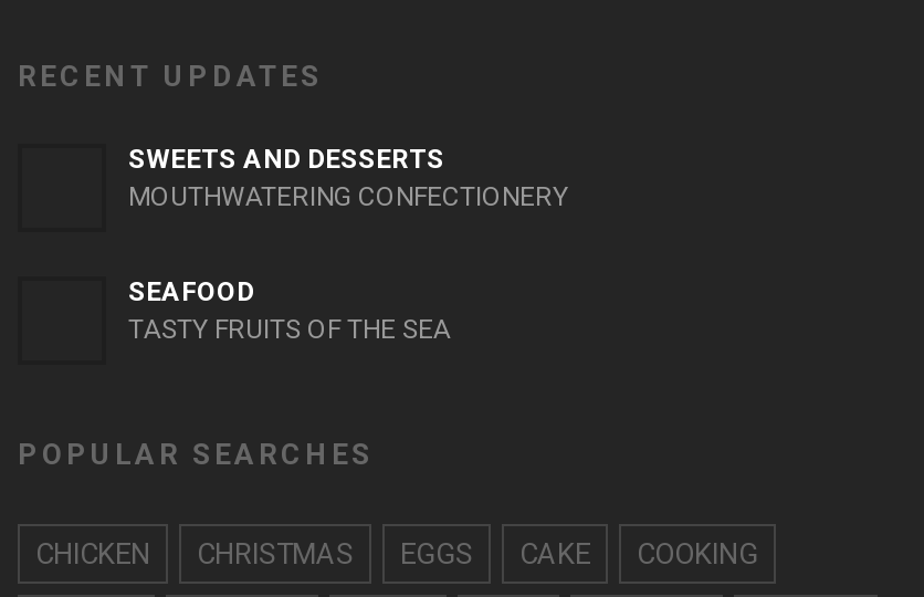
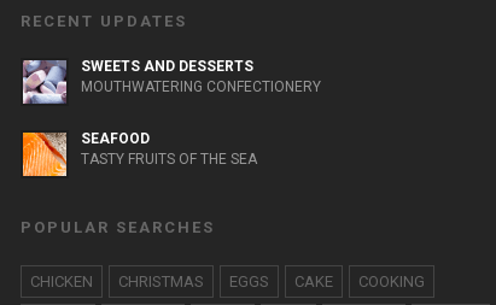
+ [image]

+ [image]
